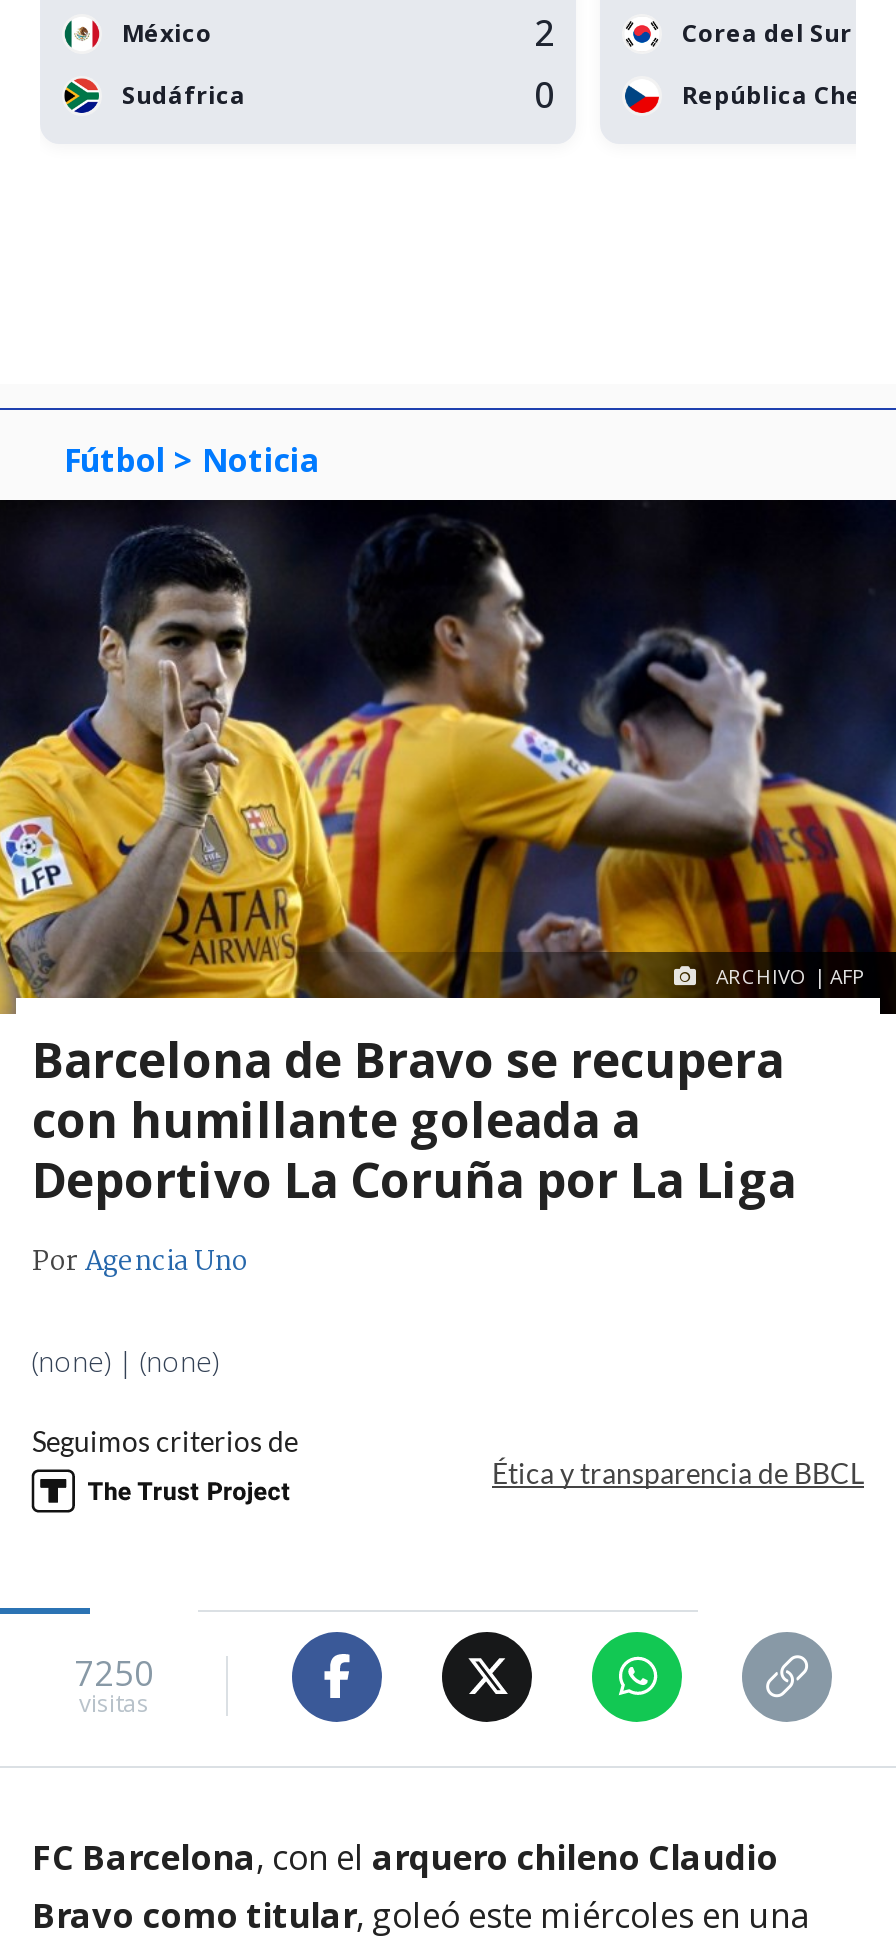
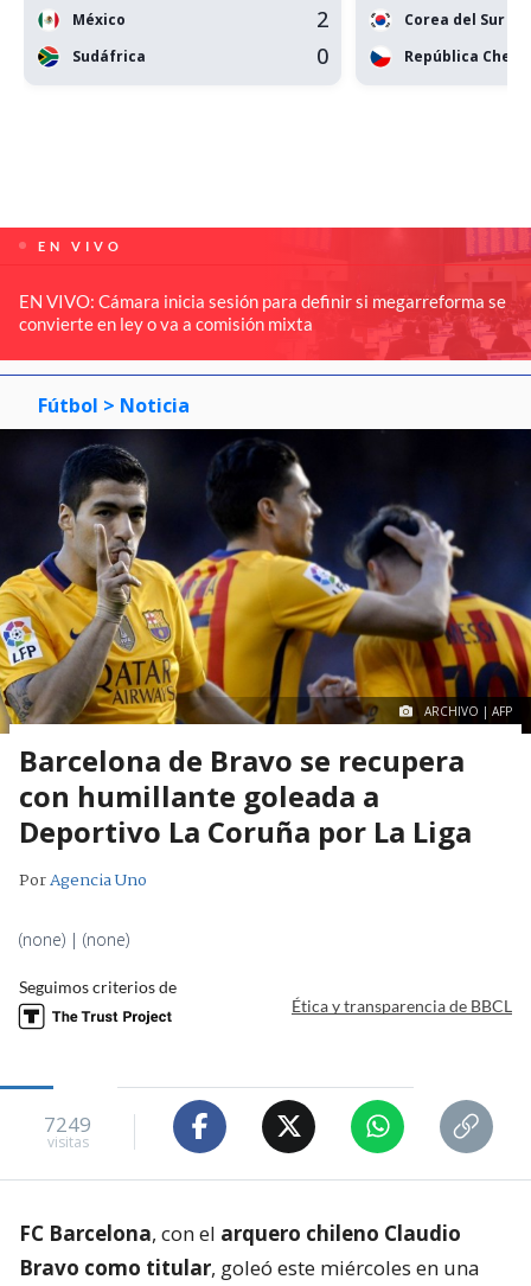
+ [image]
+ EN VIVO
+ EN VIVO: Cámara inicia sesión para definir si megarreforma se
+ convierte en ley o va a comisión mixta

- 7250
+ 7249
